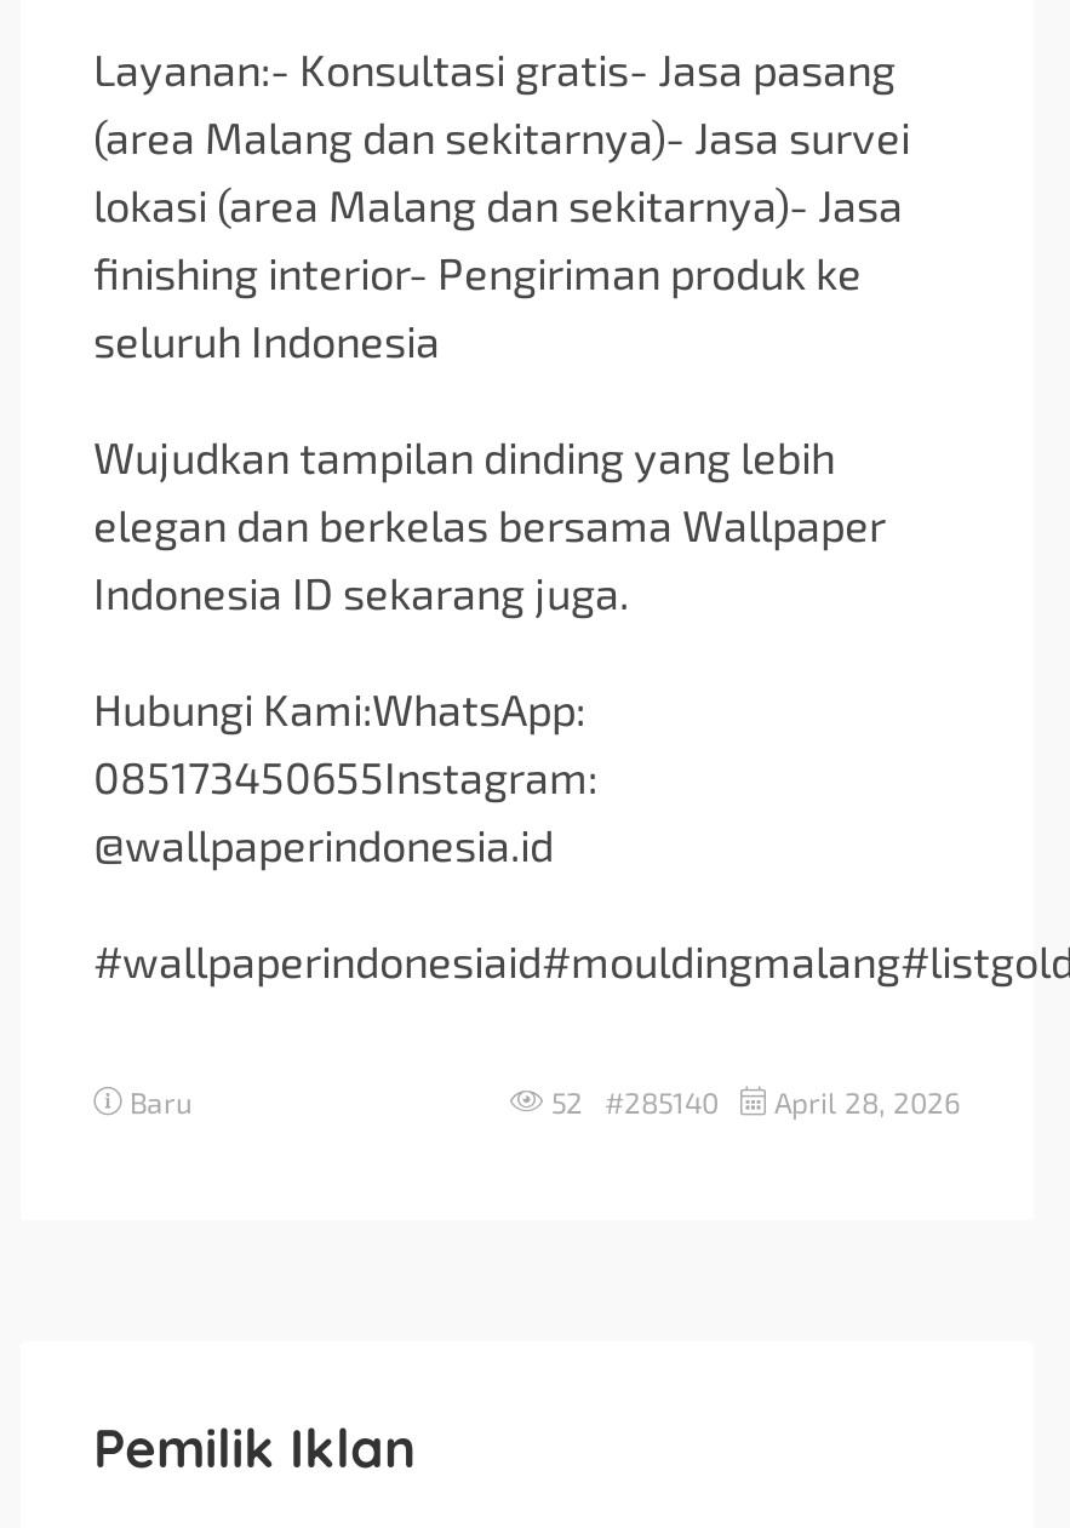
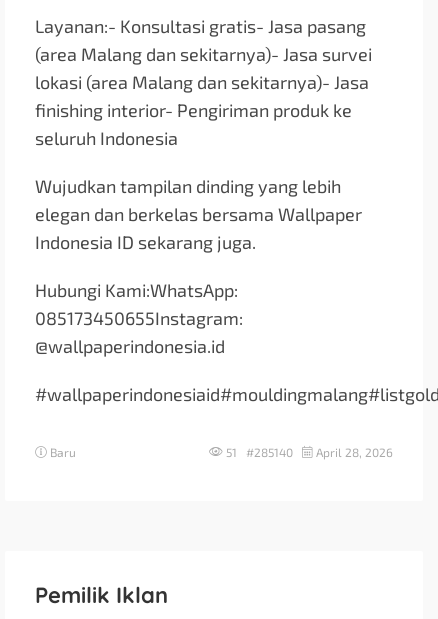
- 52 #285140 April 28, 2026
+ 51 #285140 April 28, 2026
